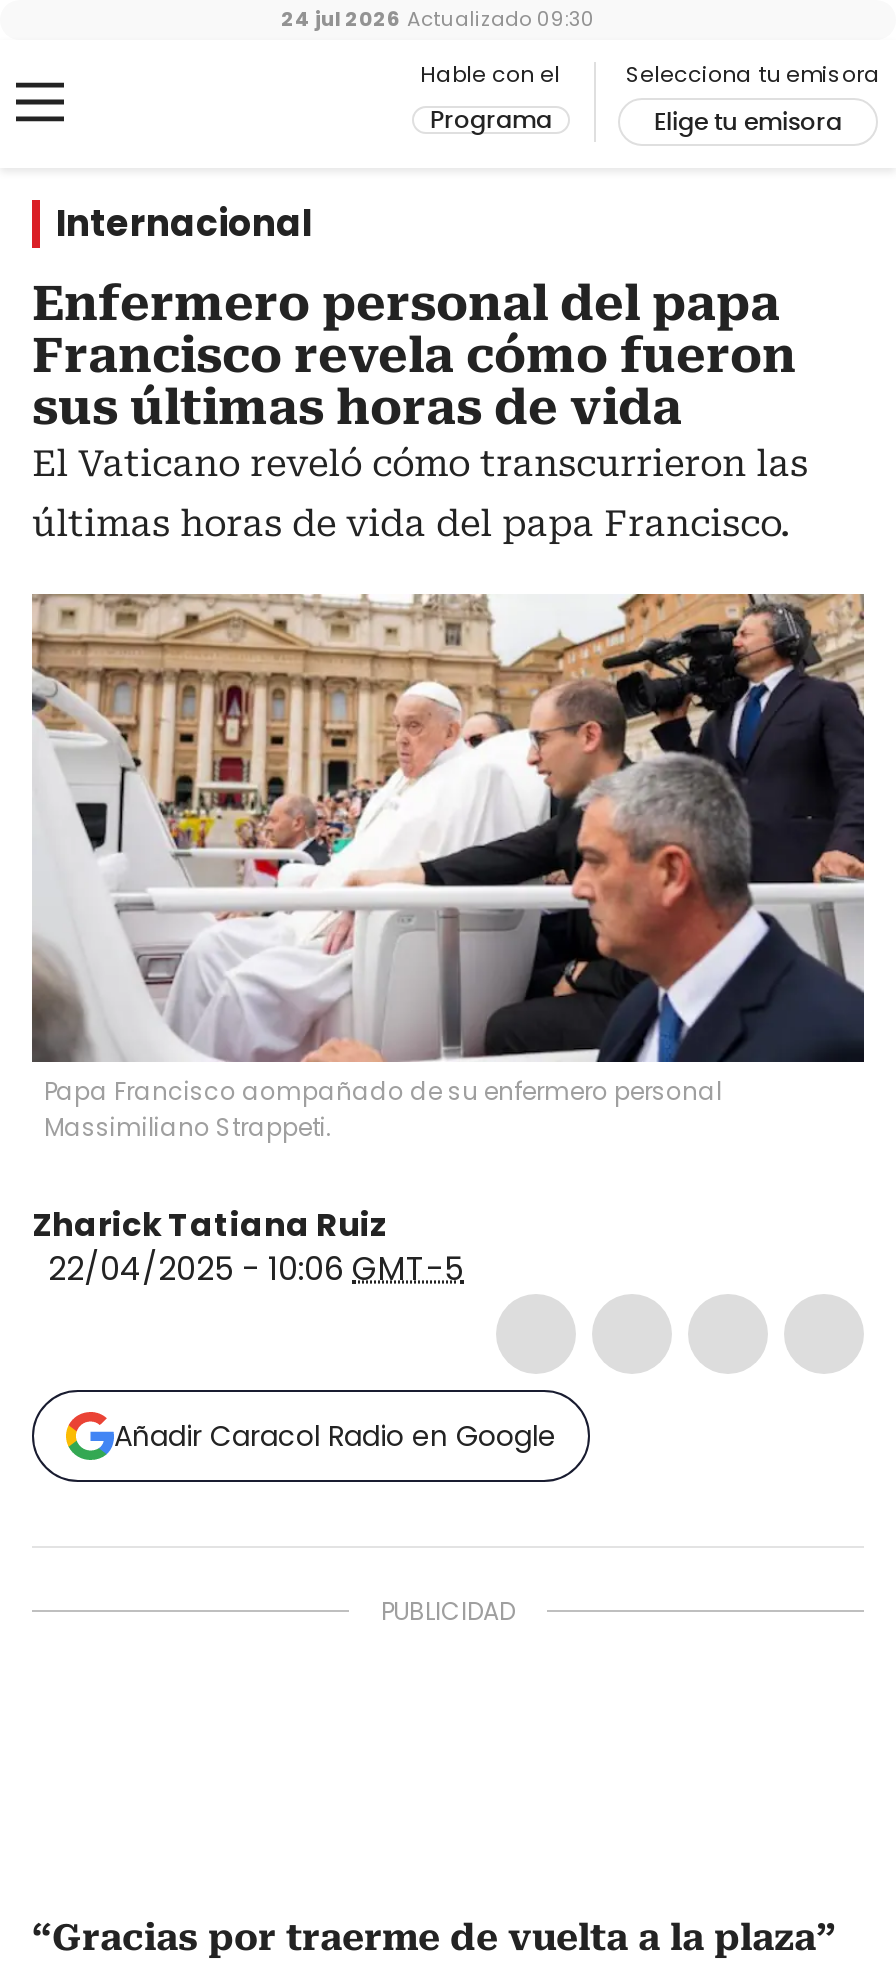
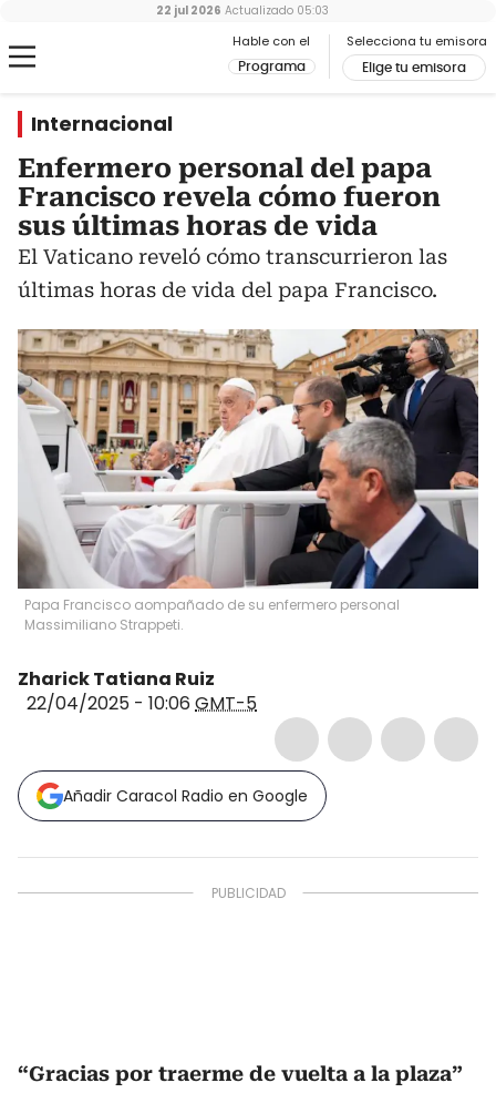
- 24 jul 2026 Actualizado 09:30
+ 22 jul 2026 Actualizado 05:03
